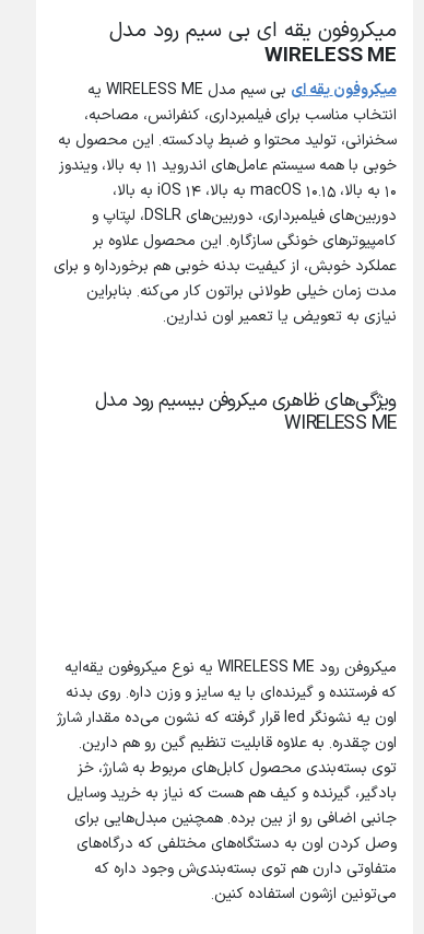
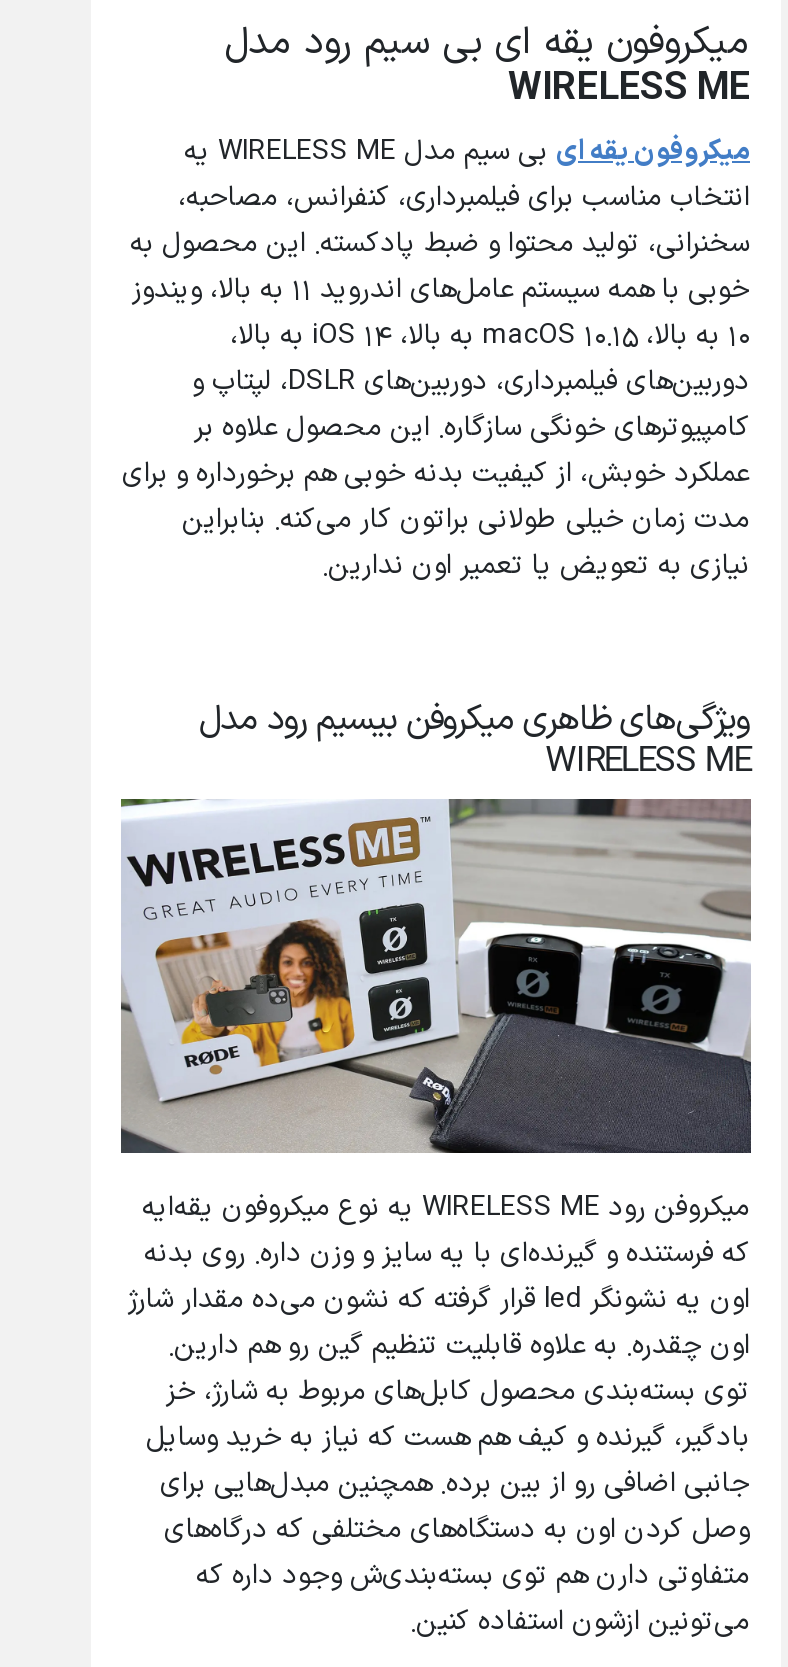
+ [image]
